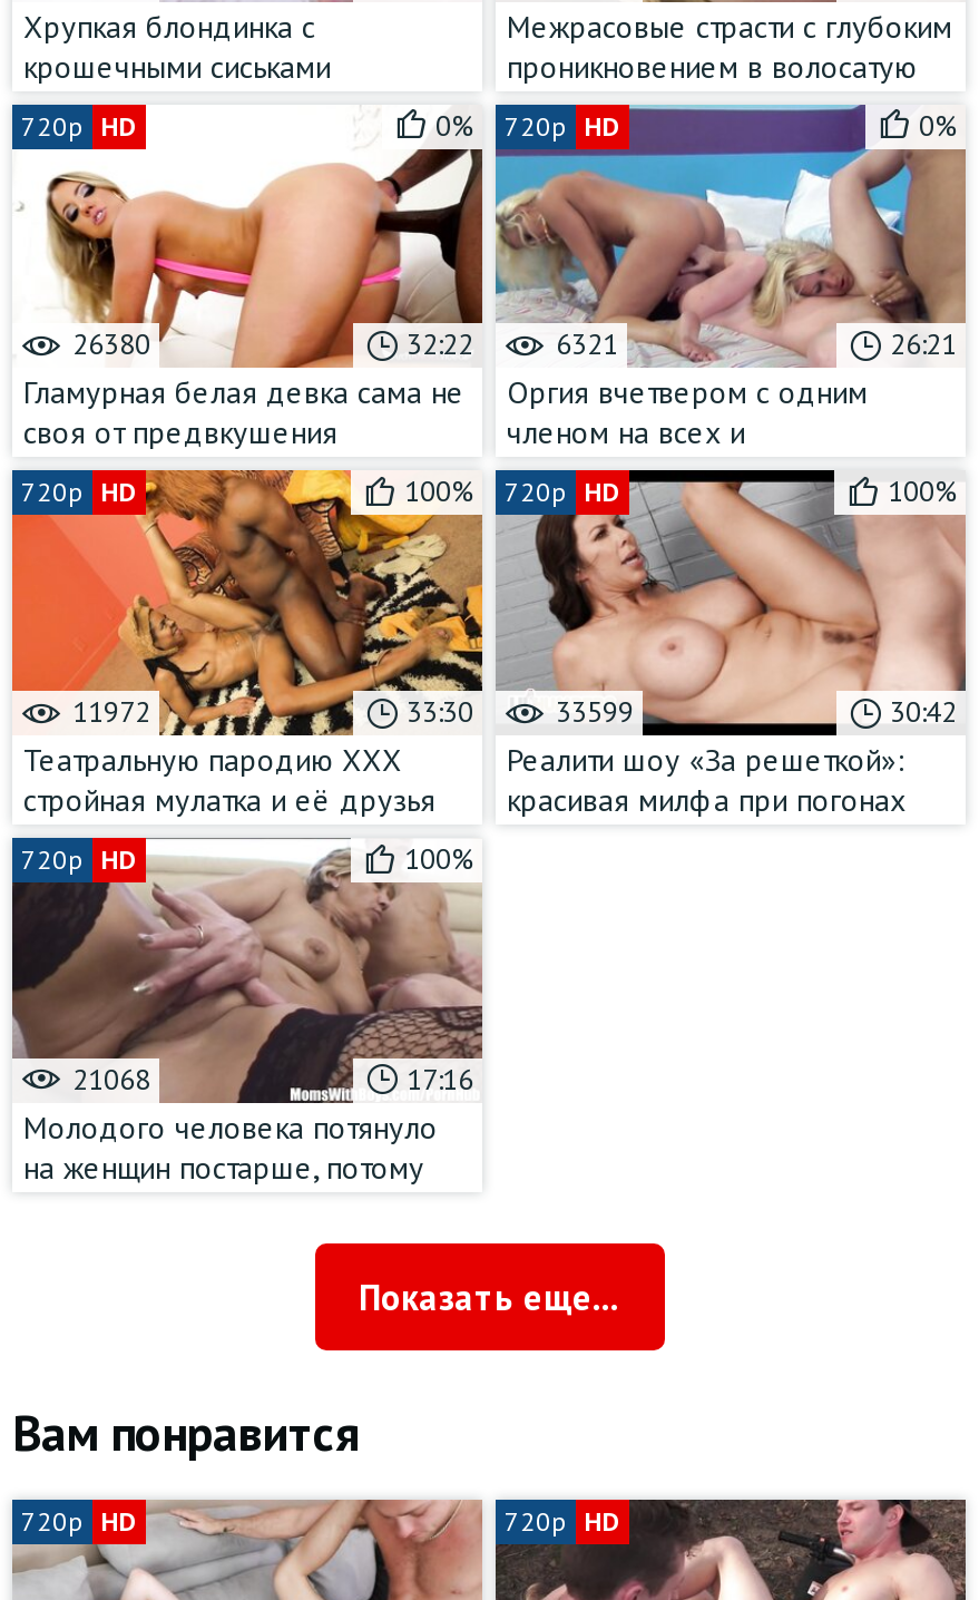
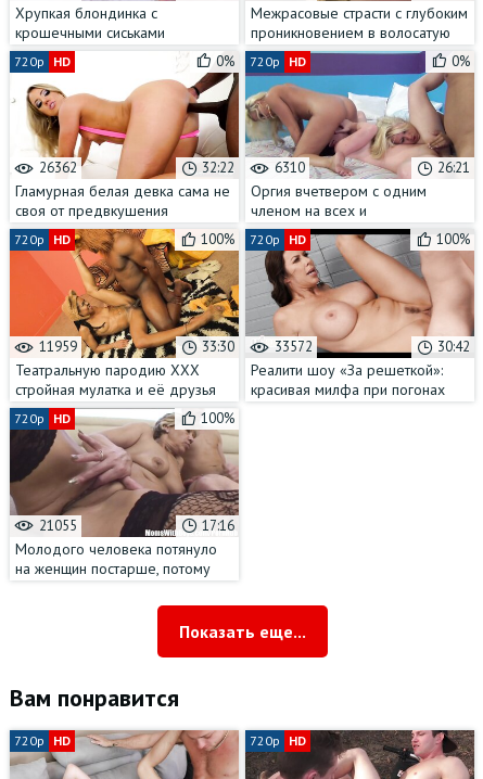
- 26380
+ 26362

- 32:22 6321
+ 32:22 6310

- 11972
+ 11959

- 33:30 33599
+ 33:30 33572

- 21068
+ 21055
